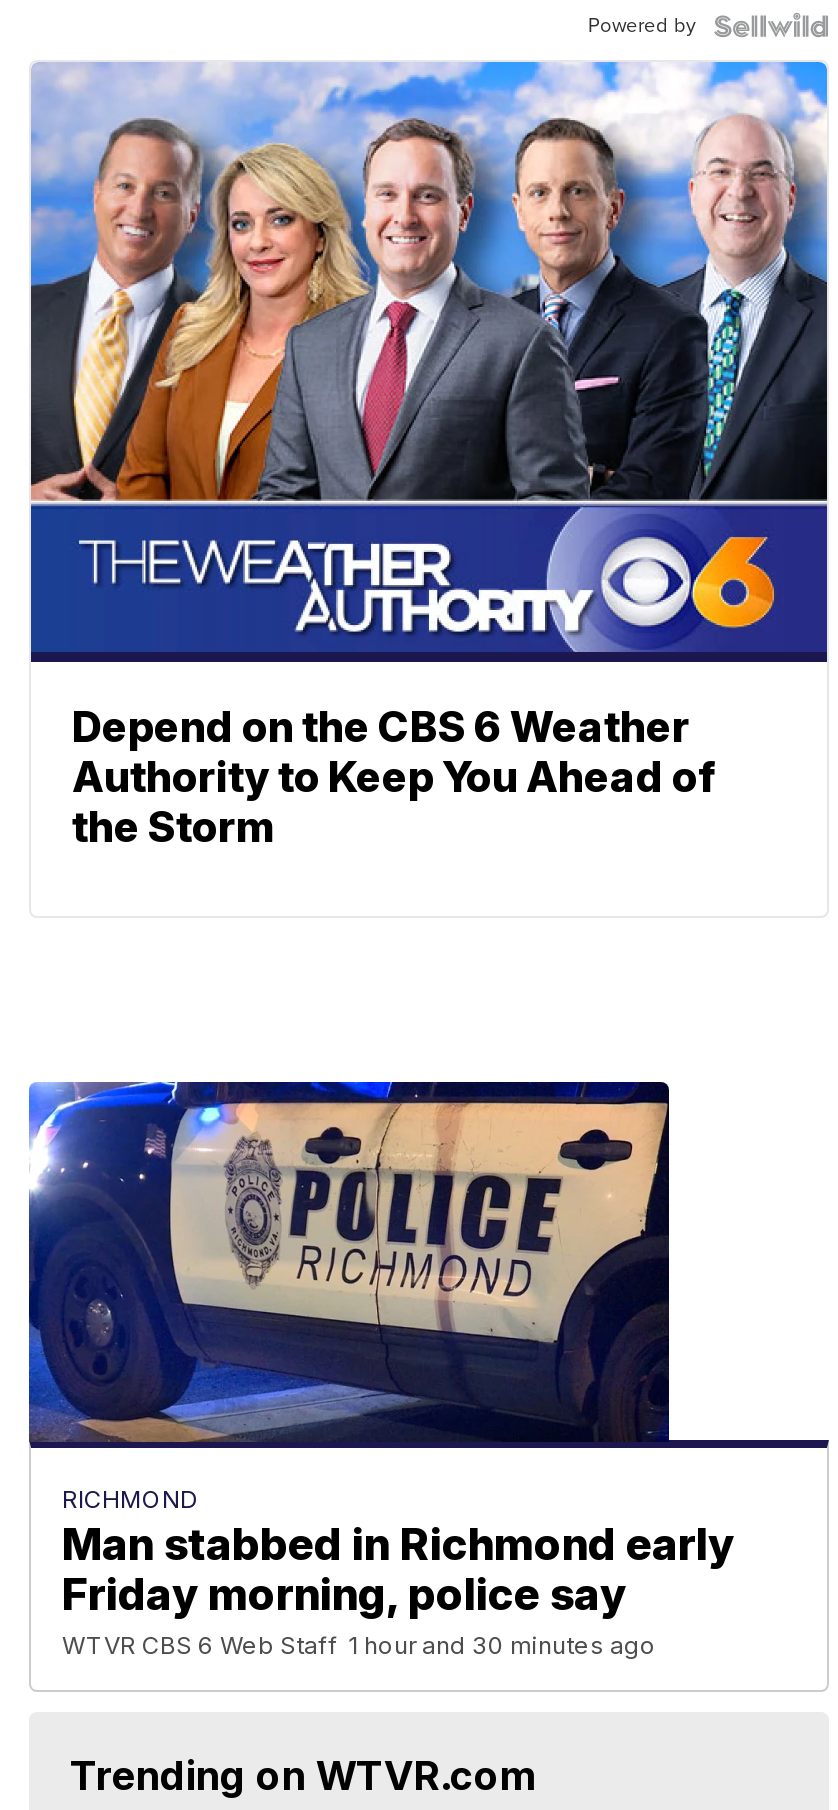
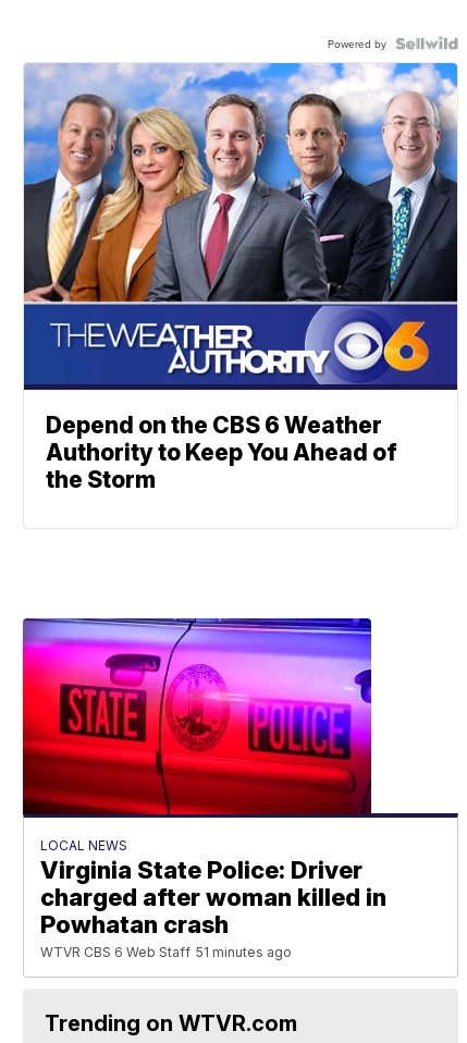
- [image]
- RICHMOND
- Man stabbed in Richmond early
- Friday morning, police say
- WTVR CBS 6 Web Staff 1 hour and 30 minutes ago
+ [image]
+ LOCAL NEWS
+ Virginia State Police: Driver
+ charged after woman killed in
+ Powhatan crash
+ WTVR CBS 6 Web Staff 51 minutes ago
